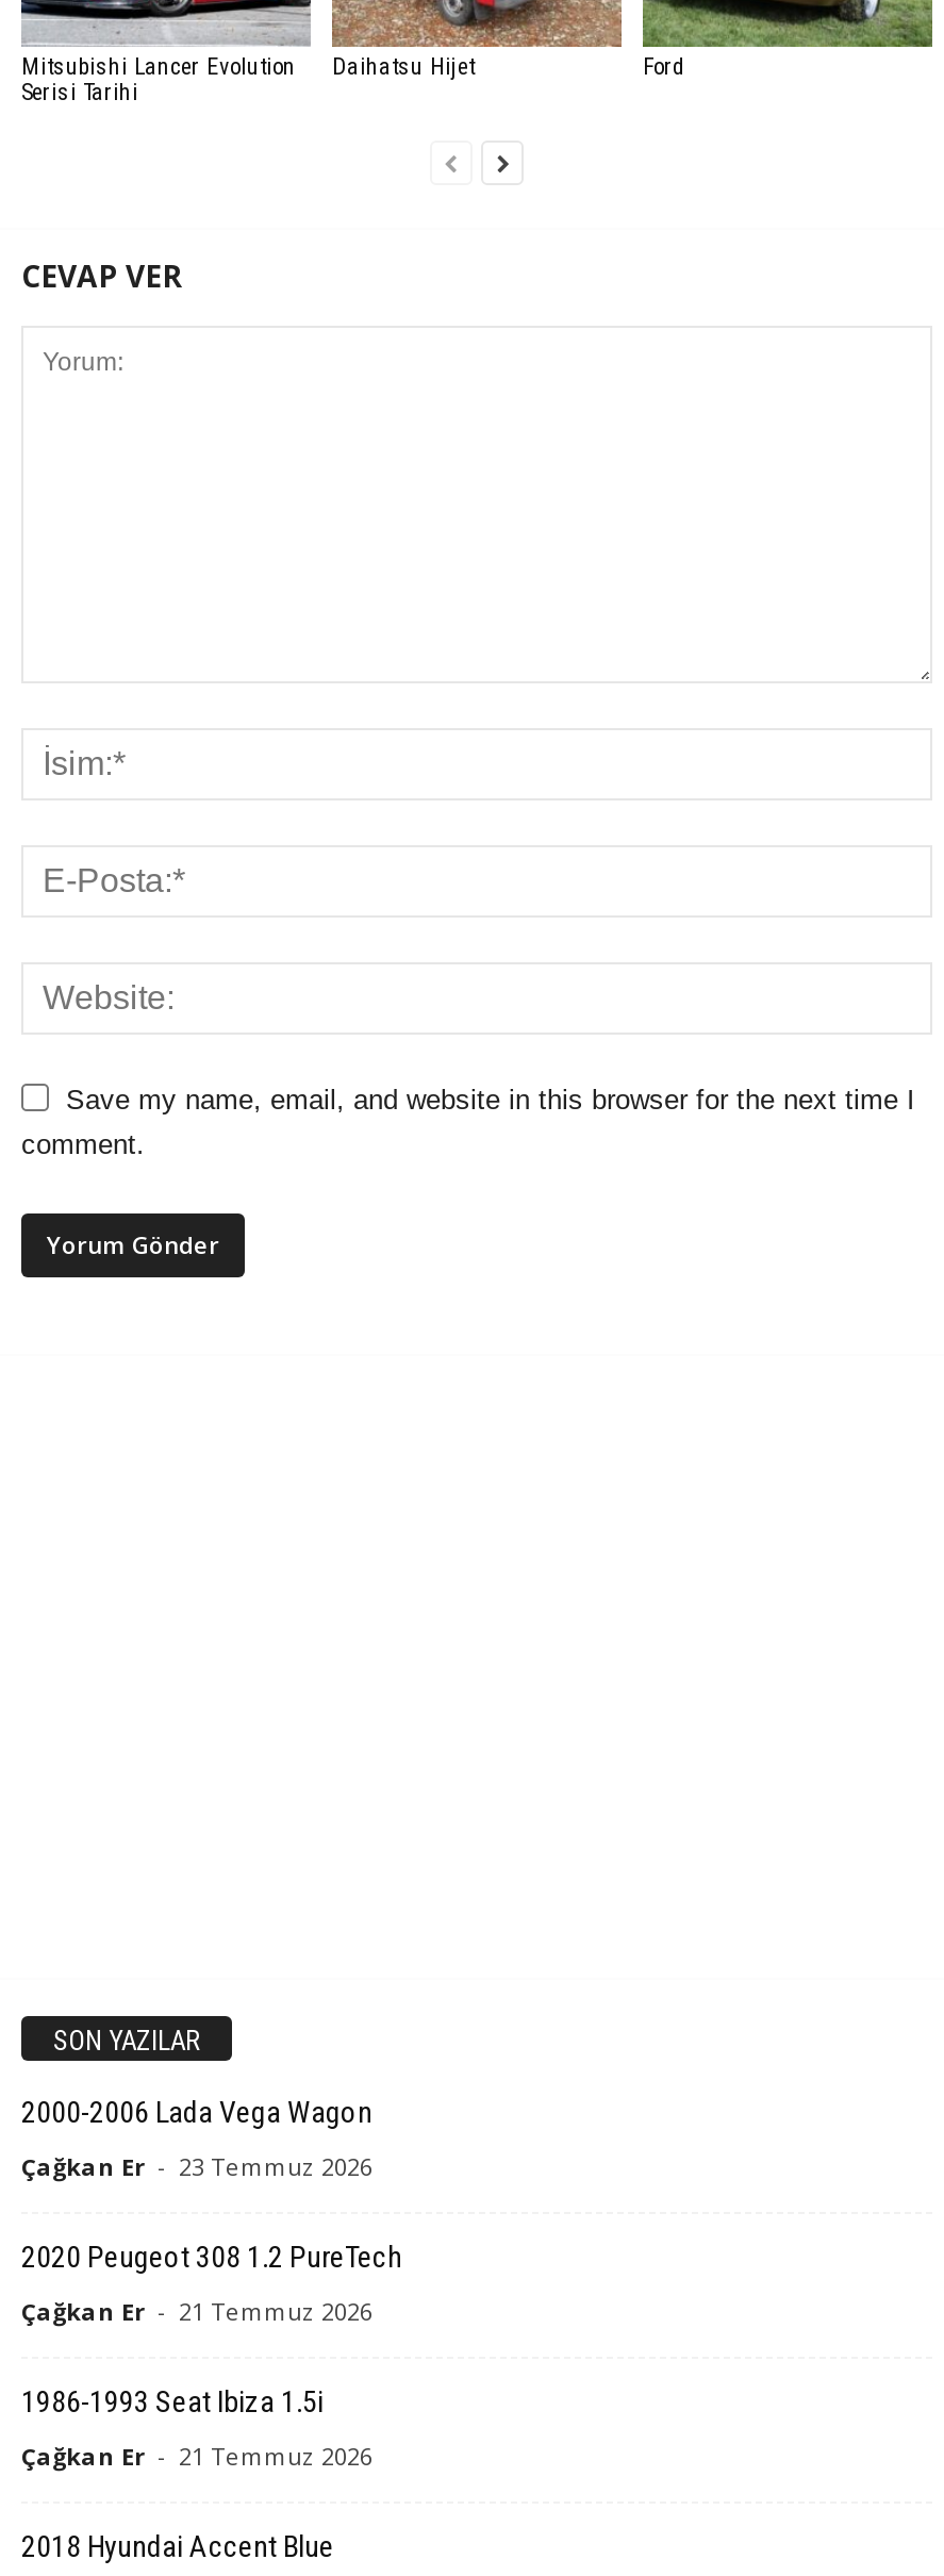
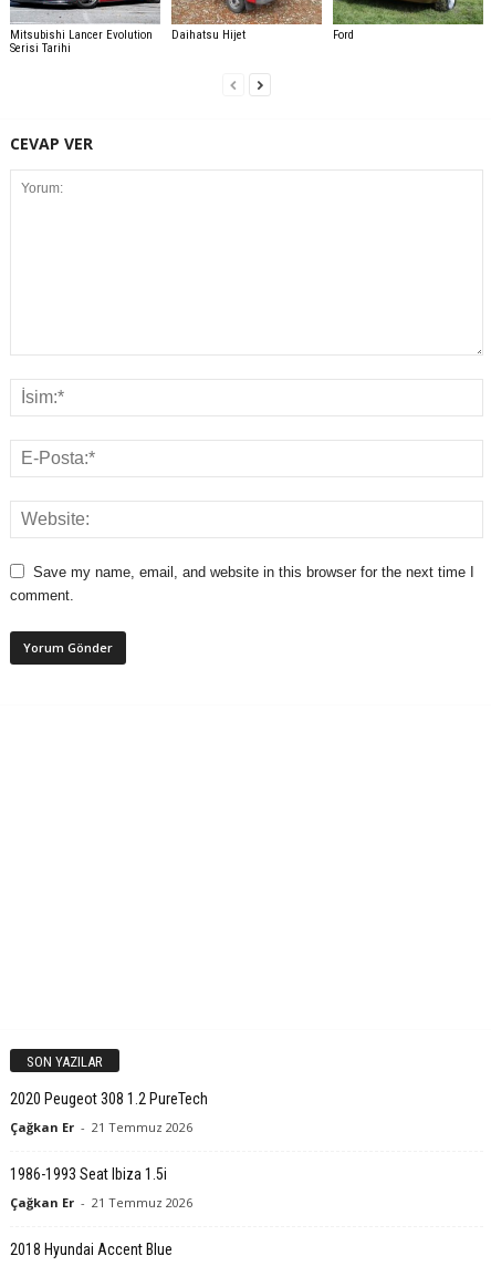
- 2000-2006 Lada Vega Wagon
- Çağkan Er - 23 Temmuz 2026
